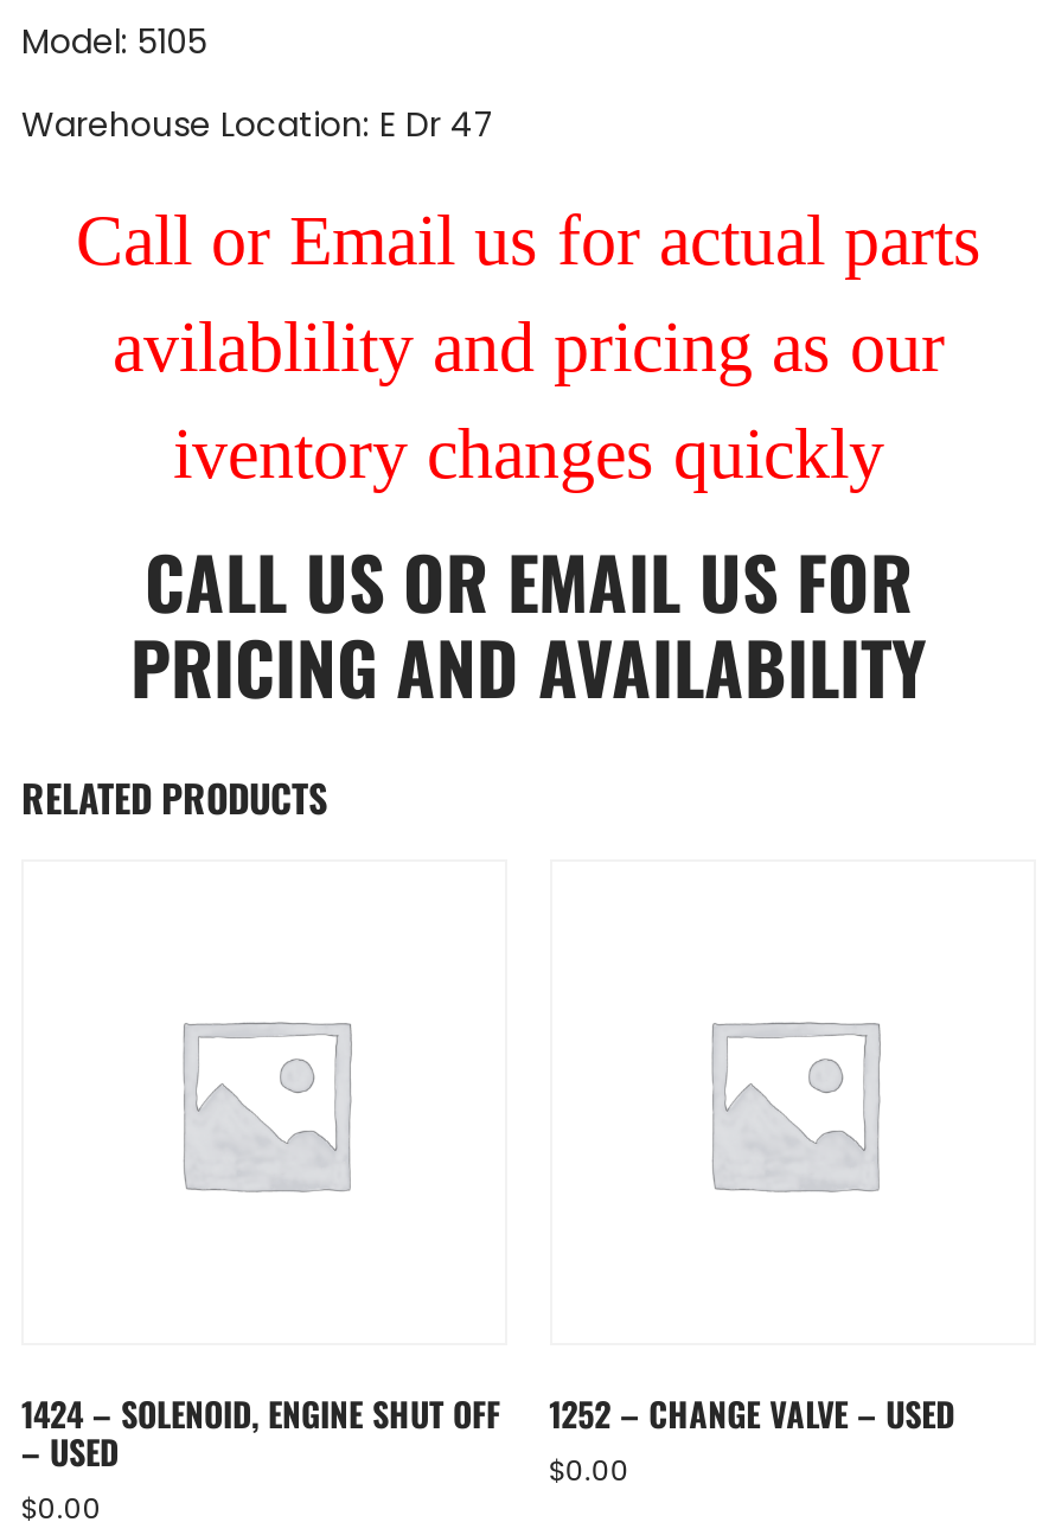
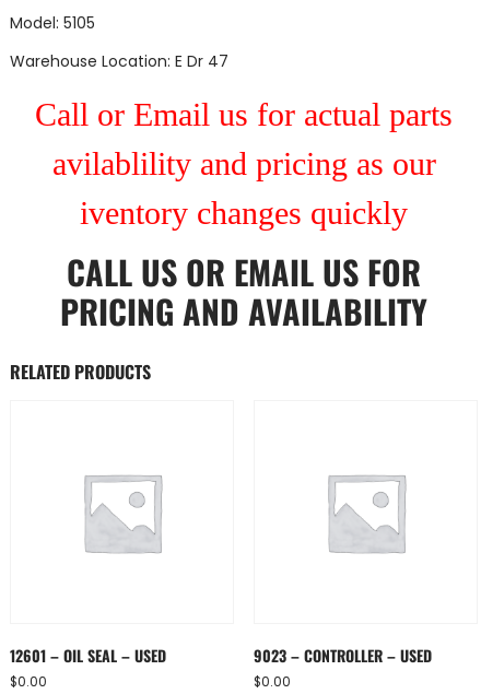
- 1424 – SOLENOID, ENGINE SHUT OFF
- – USED
+ 12601 – OIL SEAL – USED

- 1252 – CHANGE VALVE – USED
+ 9023 – CONTROLLER – USED
